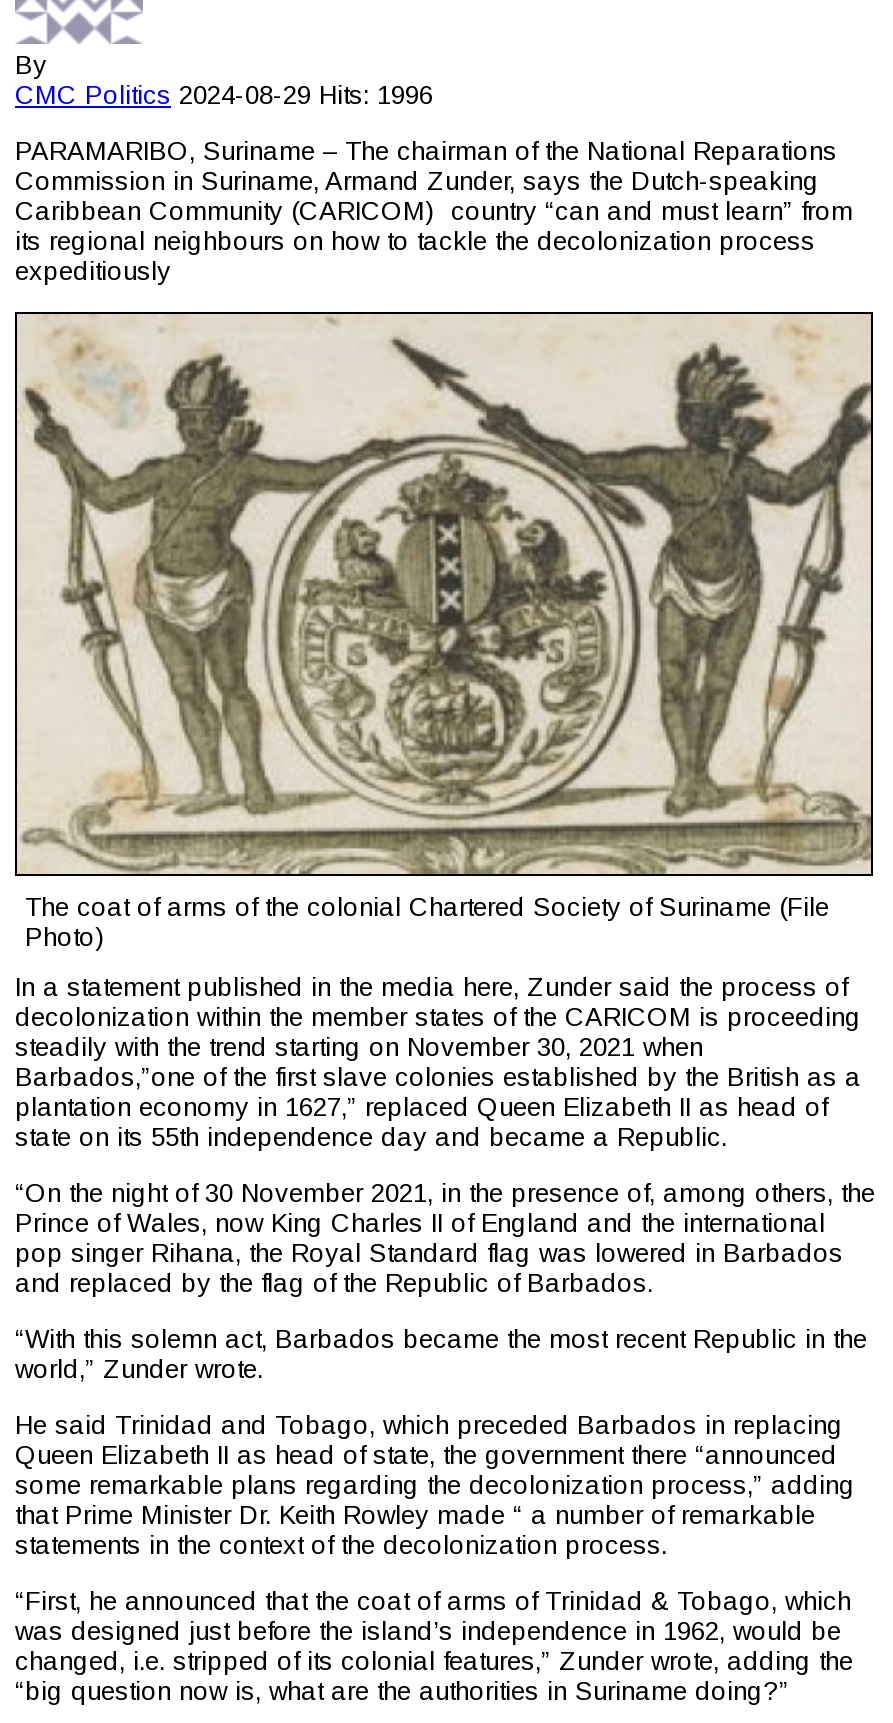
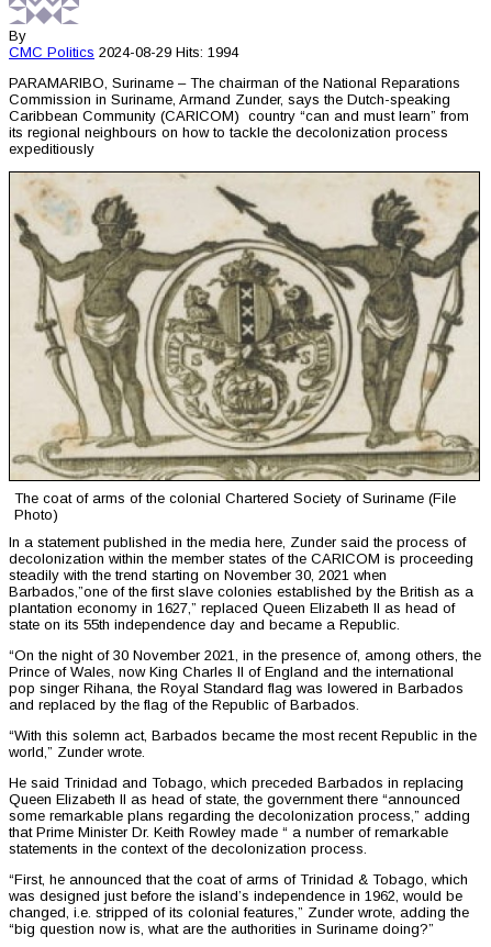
- CMC Politics 2024-08-29 Hits: 1996
+ CMC Politics 2024-08-29 Hits: 1994
